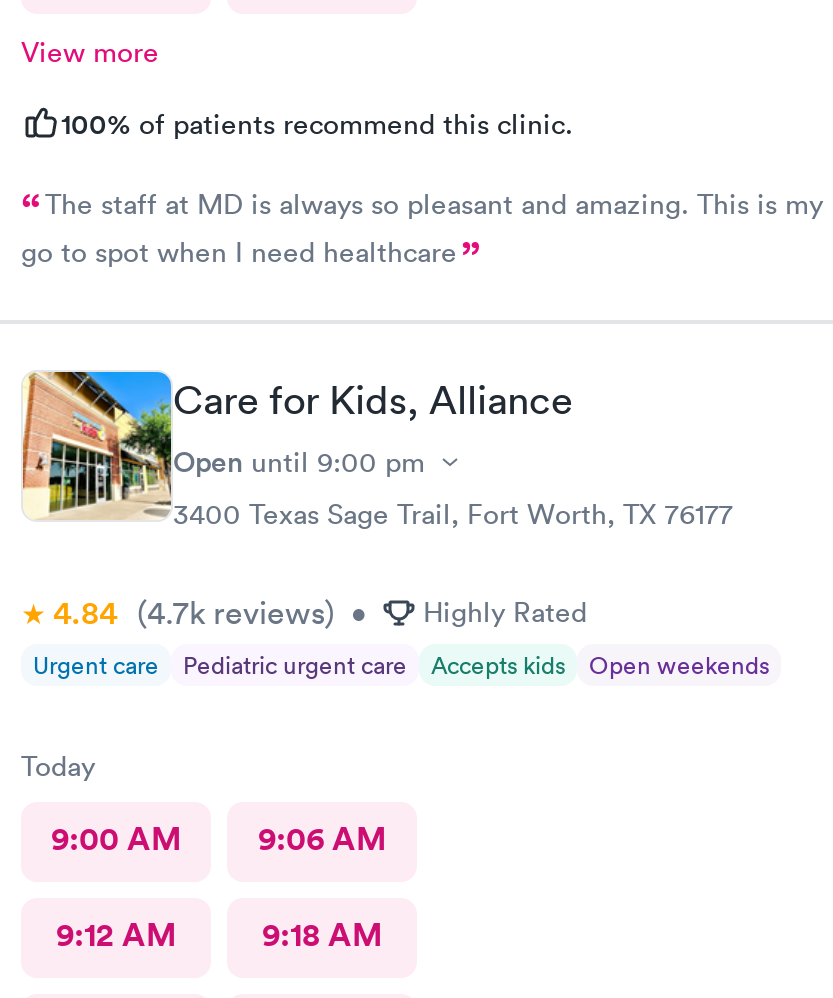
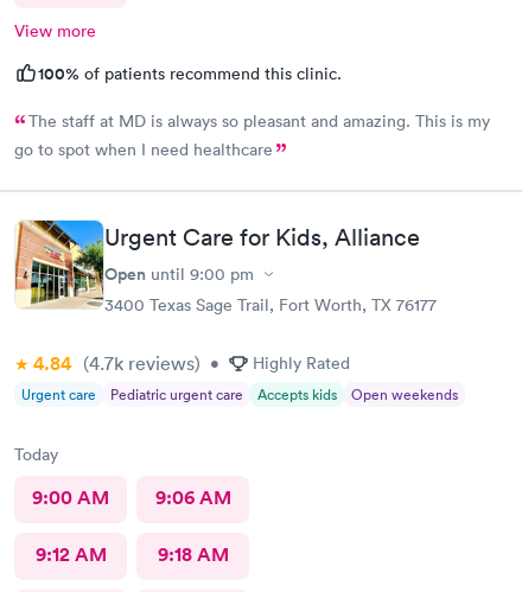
- Care for Kids, Alliance
+ Urgent Care for Kids, Alliance
